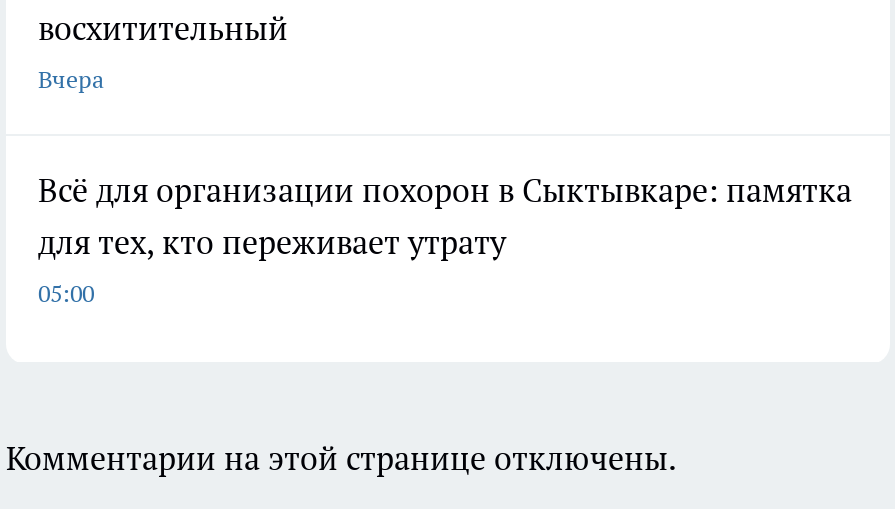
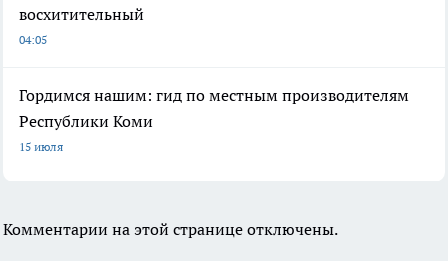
- Вчера
+ 04:05

- Всё для организации похорон в Сыктывкаре: памятка
- для тех, кто переживает утрату
- 05:00
+ Гордимся нашим: гид по местным производителям
+ Республики Коми
+ 15 июля
